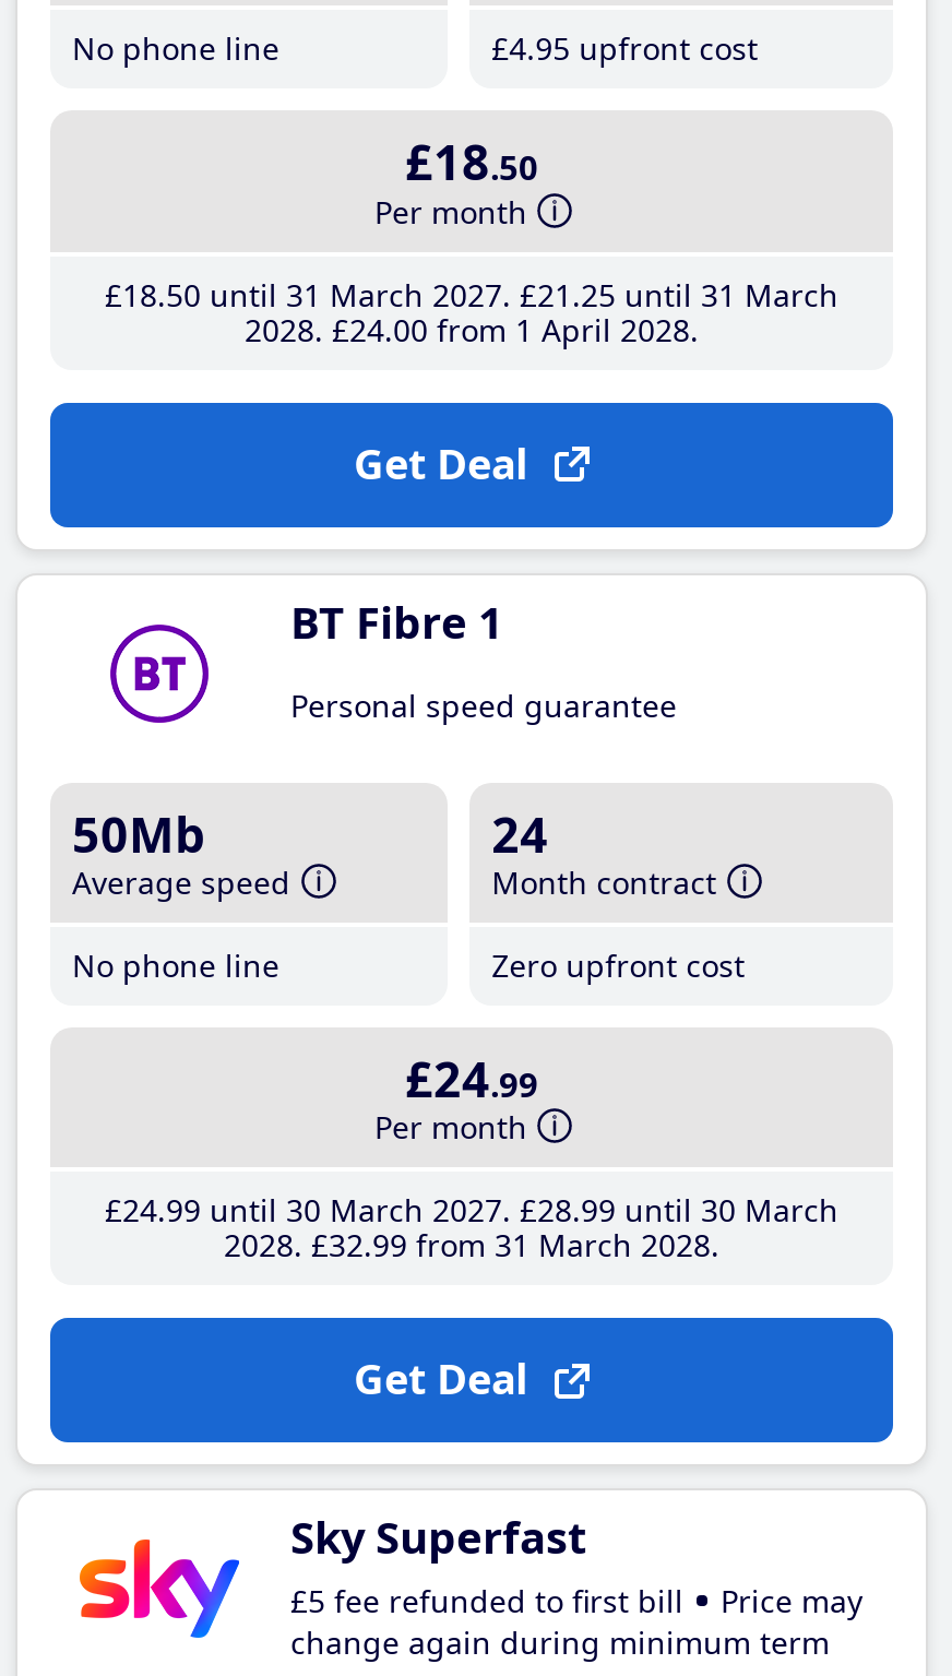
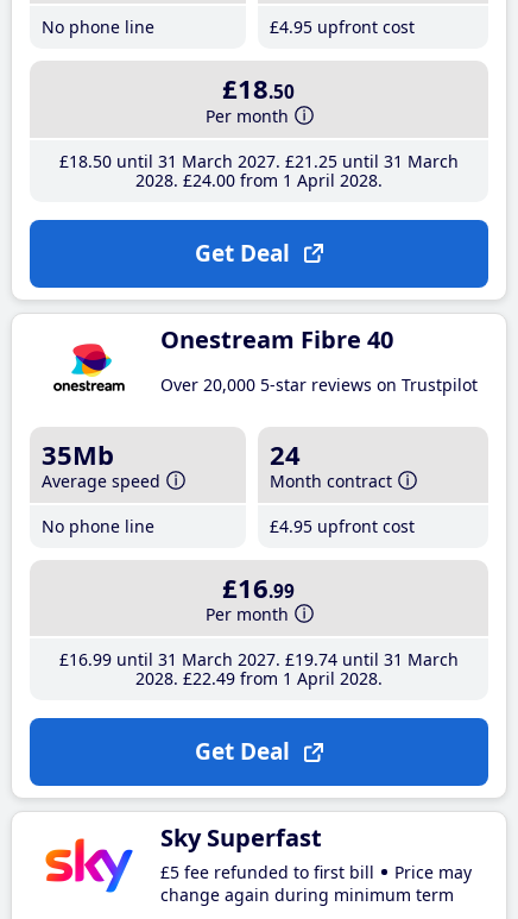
- [image]
- BT Fibre 1
+ [image]
+ Onestream Fibre 40

- Personal speed guarantee
+ Over 20,000 5-star reviews on Trustpilot

- 50Mb
+ 35Mb

- Zero upfront cost
+ £4.95 upfront cost

- £24.99
+ £16.99

- £24.99 until 30 March 2027 £28.99 until 30 March
+ £16.99 until 31 March 2027 £19.74 until 31 March

- 2028 £32.99 from 31 March 2028
+ 2028 £22.49 from 1 April 2028
